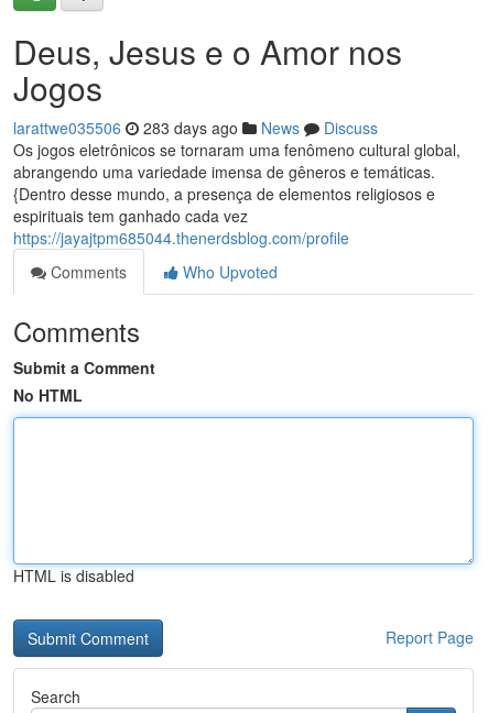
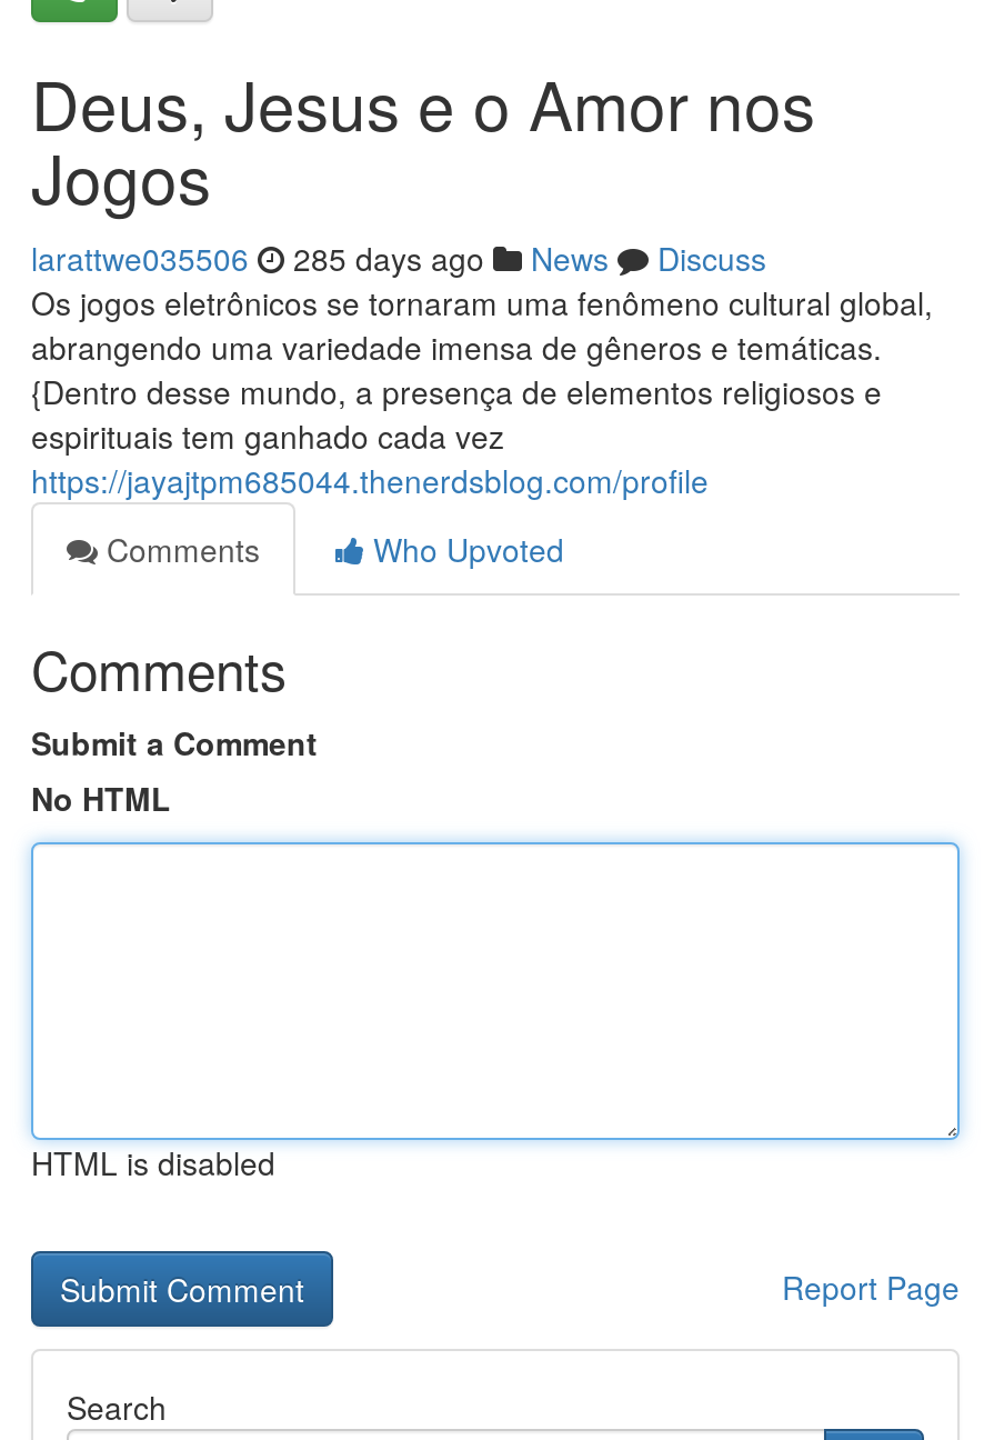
- larattwe035506 283 days ago News Discuss
+ larattwe035506 285 days ago News Discuss
